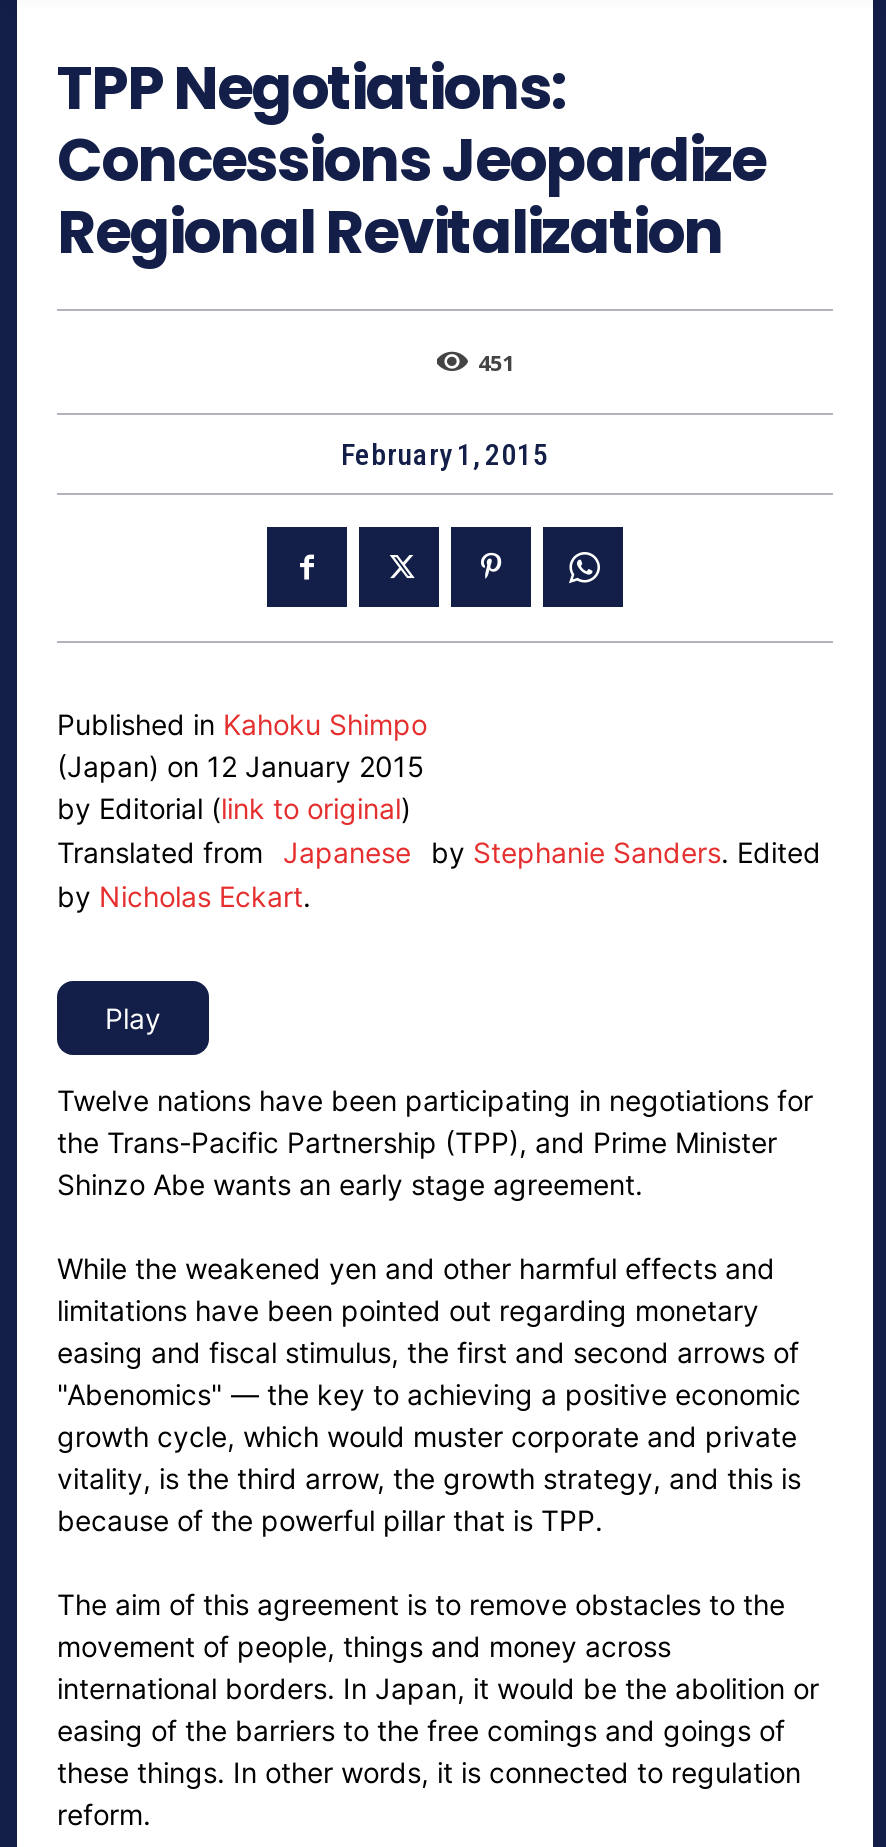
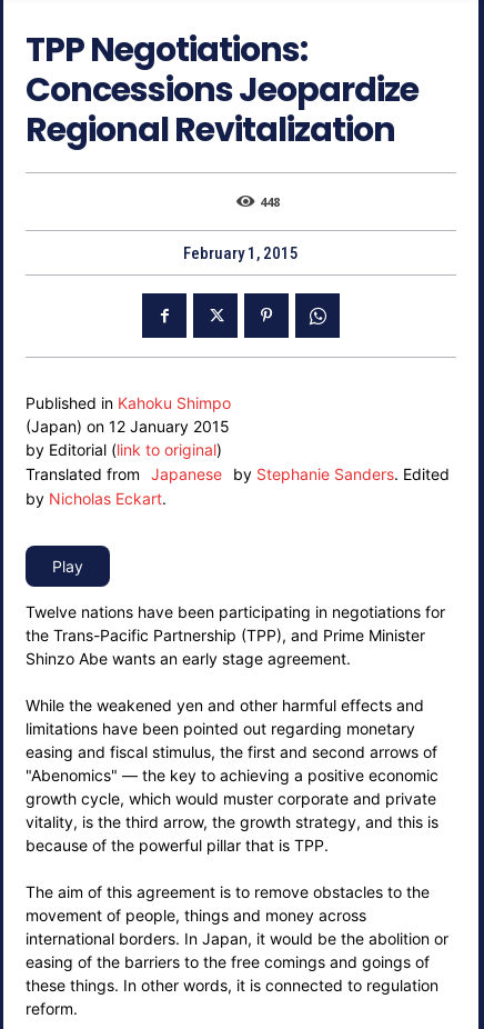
- 451
+ 448
